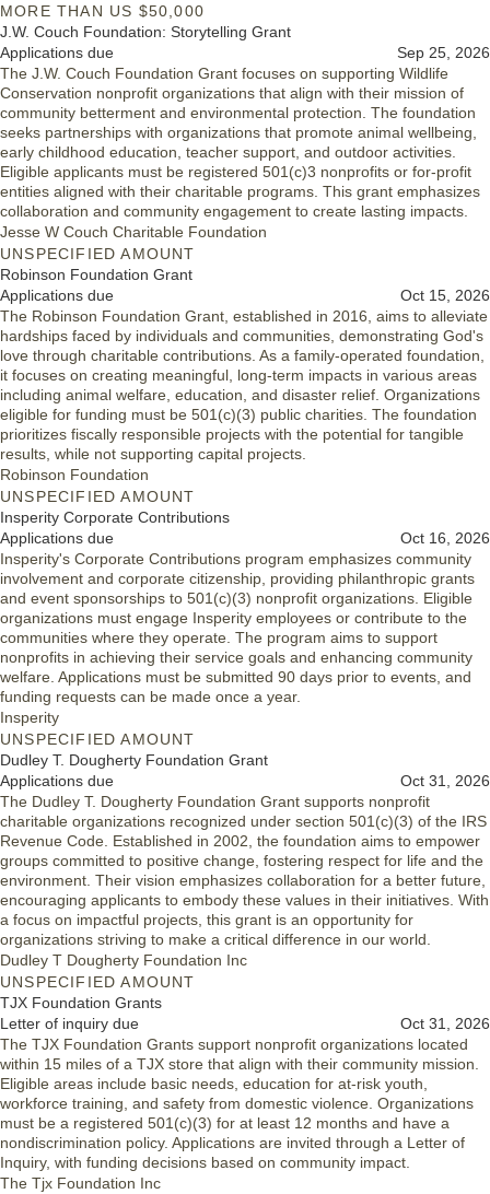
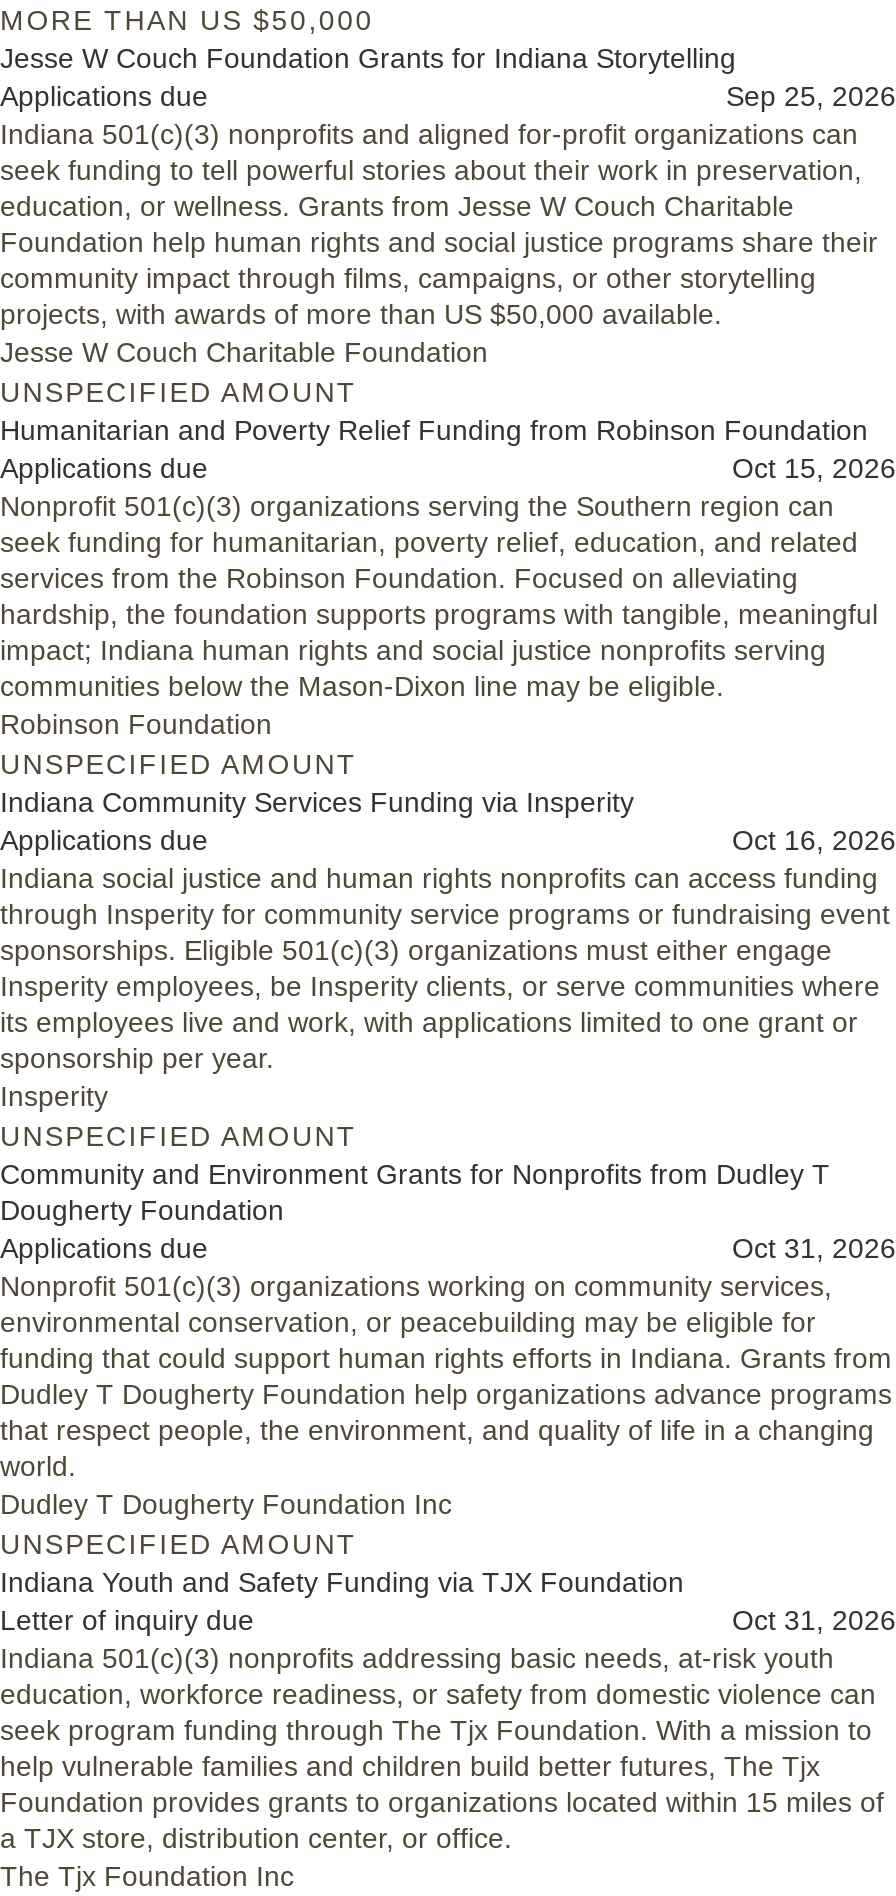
- J.W. Couch Foundation: Storytelling Grant
+ Jesse W Couch Foundation Grants for Indiana Storytelling

- The J.W. Couch Foundation Grant focuses on supporting Wildlife
- Conservation nonprofit organizations that align with their mission of
- community betterment and environmental protection. The foundation
- seeks partnerships with organizations that promote animal wellbeing,
- early childhood education, teacher support, and outdoor activities.
- Eligible applicants must be registered 501(c)3 nonprofits or for-profit
- entities aligned with their charitable programs. This grant emphasizes
- collaboration and community engagement to create lasting impacts.
+ Indiana 501(c)(3) nonprofits and aligned for-profit organizations can
+ seek funding to tell powerful stories about their work in preservation,
+ education, or wellness. Grants from Jesse W Couch Charitable
+ Foundation help human rights and social justice programs share their
+ community impact through films, campaigns, or other storytelling
+ projects, with awards of more than US $50,000 available.

- Robinson Foundation Grant
+ Humanitarian and Poverty Relief Funding from Robinson Foundation

- The Robinson Foundation Grant, established in 2016, aims to alleviate
- hardships faced by individuals and communities, demonstrating God's
- love through charitable contributions. As a family-operated foundation,
- it focuses on creating meaningful, long-term impacts in various areas
- including animal welfare, education, and disaster relief. Organizations
- eligible for funding must be 501(c)(3) public charities. The foundation
- prioritizes fiscally responsible projects with the potential for tangible
- results, while not supporting capital projects.
+ Nonprofit 501(c)(3) organizations serving the Southern region can
+ seek funding for humanitarian, poverty relief, education, and related
+ services from the Robinson Foundation. Focused on alleviating
+ hardship, the foundation supports programs with tangible, meaningful
+ impact; Indiana human rights and social justice nonprofits serving
+ communities below the Mason-Dixon line may be eligible.

- Insperity Corporate Contributions
+ Indiana Community Services Funding via Insperity

- Insperity's Corporate Contributions program emphasizes community
- involvement and corporate citizenship, providing philanthropic grants
- and event sponsorships to 501(c)(3) nonprofit organizations. Eligible
- organizations must engage Insperity employees or contribute to the
- communities where they operate. The program aims to support
- nonprofits in achieving their service goals and enhancing community
- welfare. Applications must be submitted 90 days prior to events, and
- funding requests can be made once a year.
+ Indiana social justice and human rights nonprofits can access funding
+ through Insperity for community service programs or fundraising event
+ sponsorships. Eligible 501(c)(3) organizations must either engage
+ Insperity employees, be Insperity clients, or serve communities where
+ its employees live and work, with applications limited to one grant or
+ sponsorship per year.

- Dudley T. Dougherty Foundation Grant
+ Community and Environment Grants for Nonprofits from Dudley T
+ Dougherty Foundation

- The Dudley T. Dougherty Foundation Grant supports nonprofit
- charitable organizations recognized under section 501(c)(3) of the IRS
- Revenue Code. Established in 2002, the foundation aims to empower
- groups committed to positive change, fostering respect for life and the
- environment. Their vision emphasizes collaboration for a better future,
- encouraging applicants to embody these values in their initiatives. With
- a focus on impactful projects, this grant is an opportunity for
- organizations striving to make a critical difference in our world.
+ Nonprofit 501(c)(3) organizations working on community services,
+ environmental conservation, or peacebuilding may be eligible for
+ funding that could support human rights efforts in Indiana. Grants from
+ Dudley T Dougherty Foundation help organizations advance programs
+ that respect people, the environment, and quality of life in a changing
+ world.

- TJX Foundation Grants
+ Indiana Youth and Safety Funding via TJX Foundation

- The TJX Foundation Grants support nonprofit organizations located
- within 15 miles of a TJX store that align with their community mission.
- Eligible areas include basic needs, education for at-risk youth,
- workforce training, and safety from domestic violence. Organizations
- must be a registered 501(c)(3) for at least 12 months and have a
- nondiscrimination policy. Applications are invited through a Letter of
- Inquiry, with funding decisions based on community impact.
+ Indiana 501(c)(3) nonprofits addressing basic needs, at-risk youth
+ education, workforce readiness, or safety from domestic violence can
+ seek program funding through The Tjx Foundation. With a mission to
+ help vulnerable families and children build better futures, The Tjx
+ Foundation provides grants to organizations located within 15 miles of
+ a TJX store, distribution center, or office.
